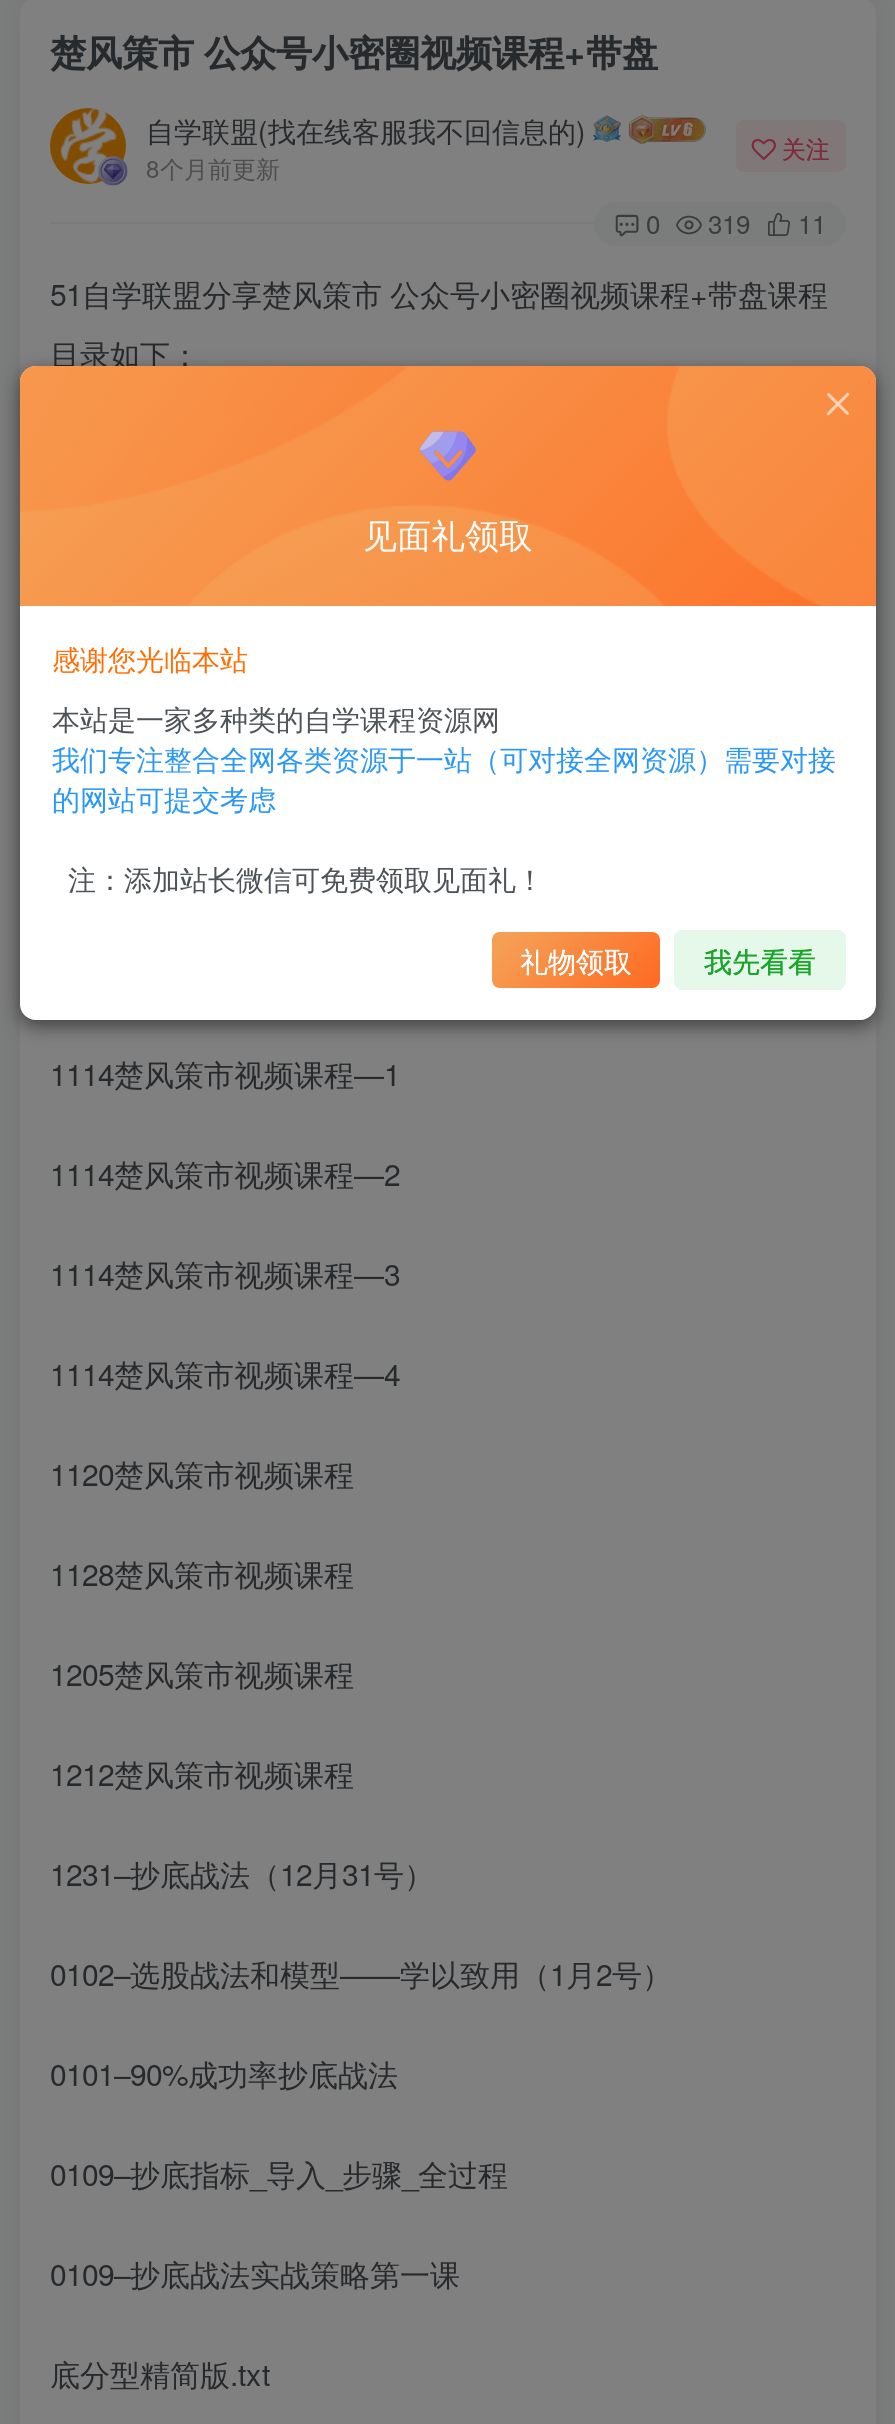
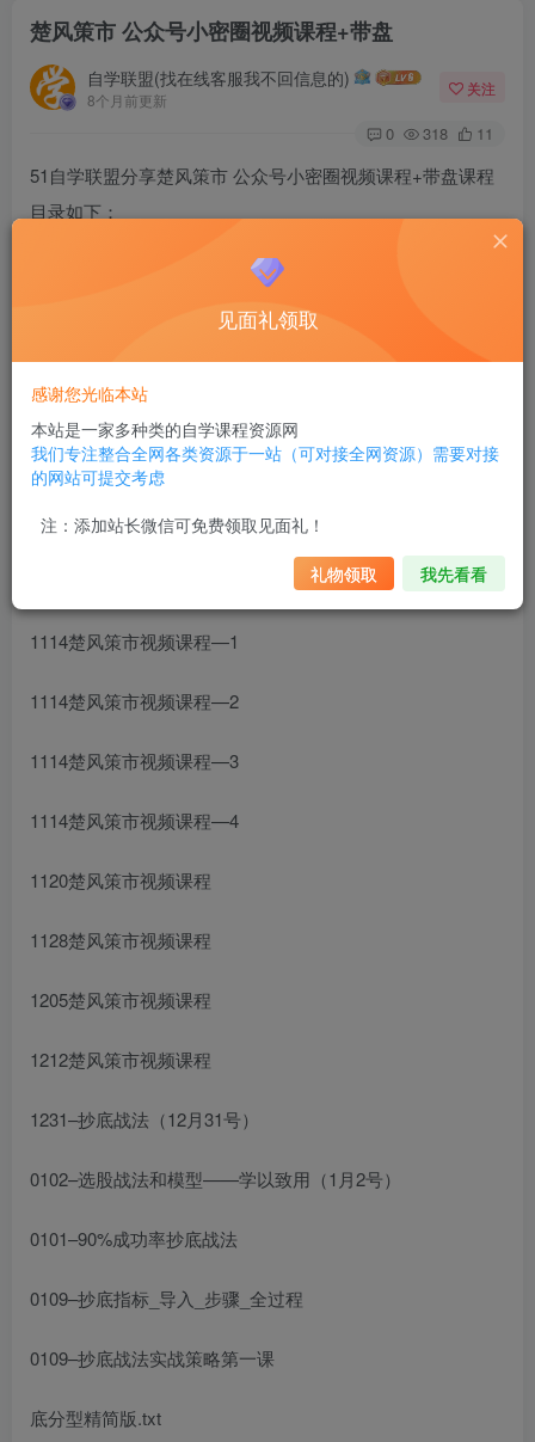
- 0 319 11
+ 0 318 11
